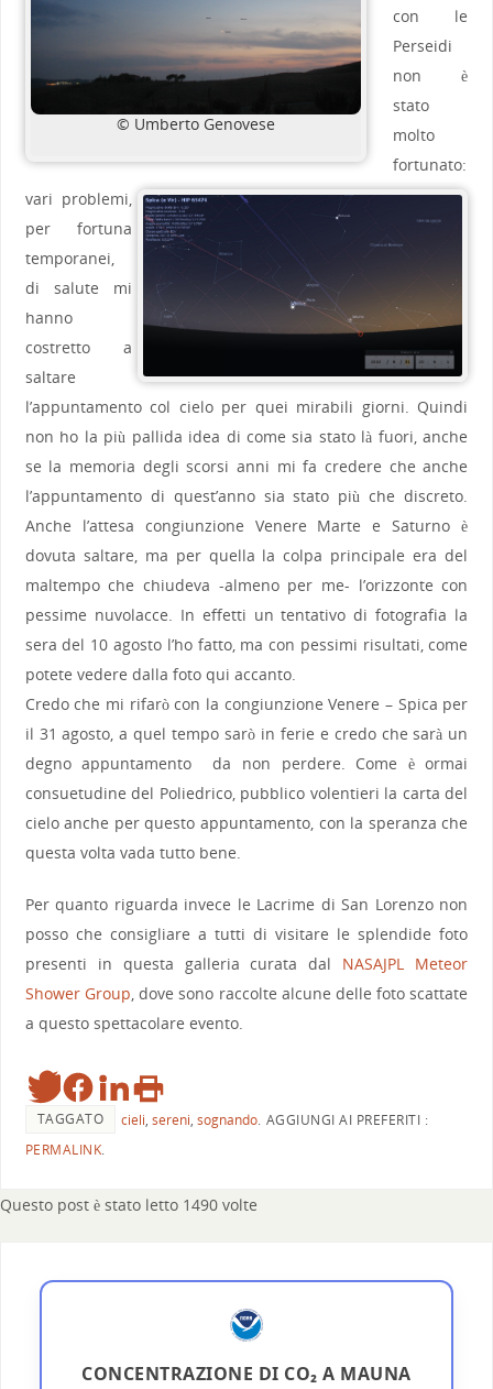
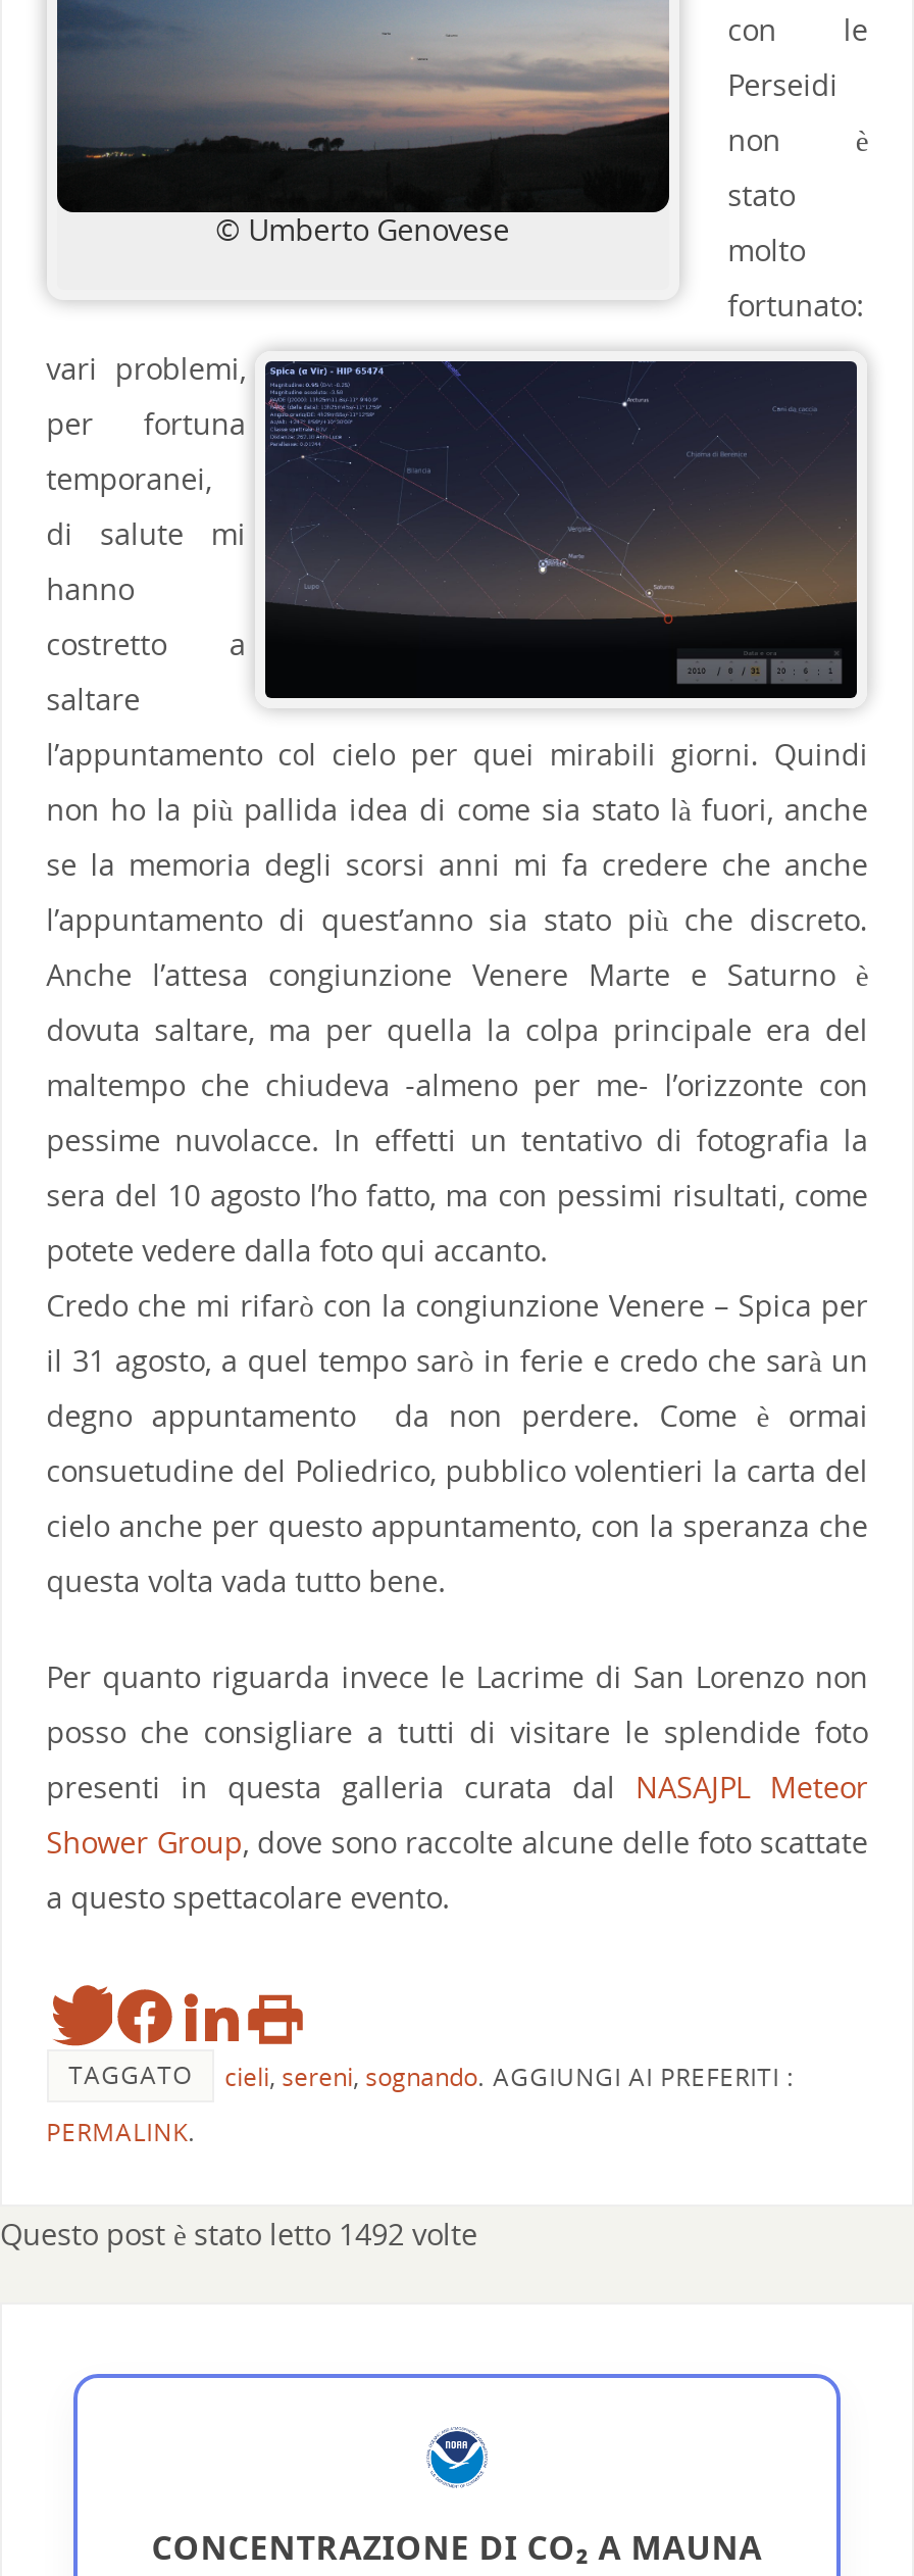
- Questo post è stato letto 1490 volte
+ Questo post è stato letto 1492 volte
